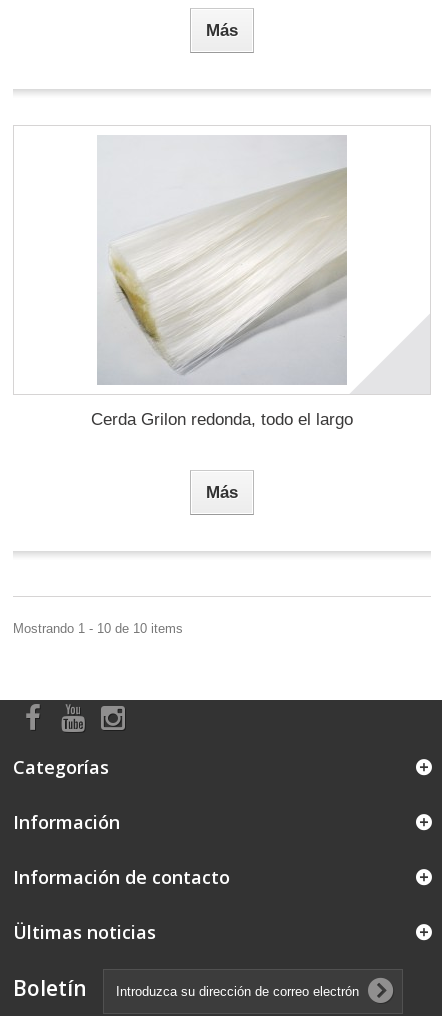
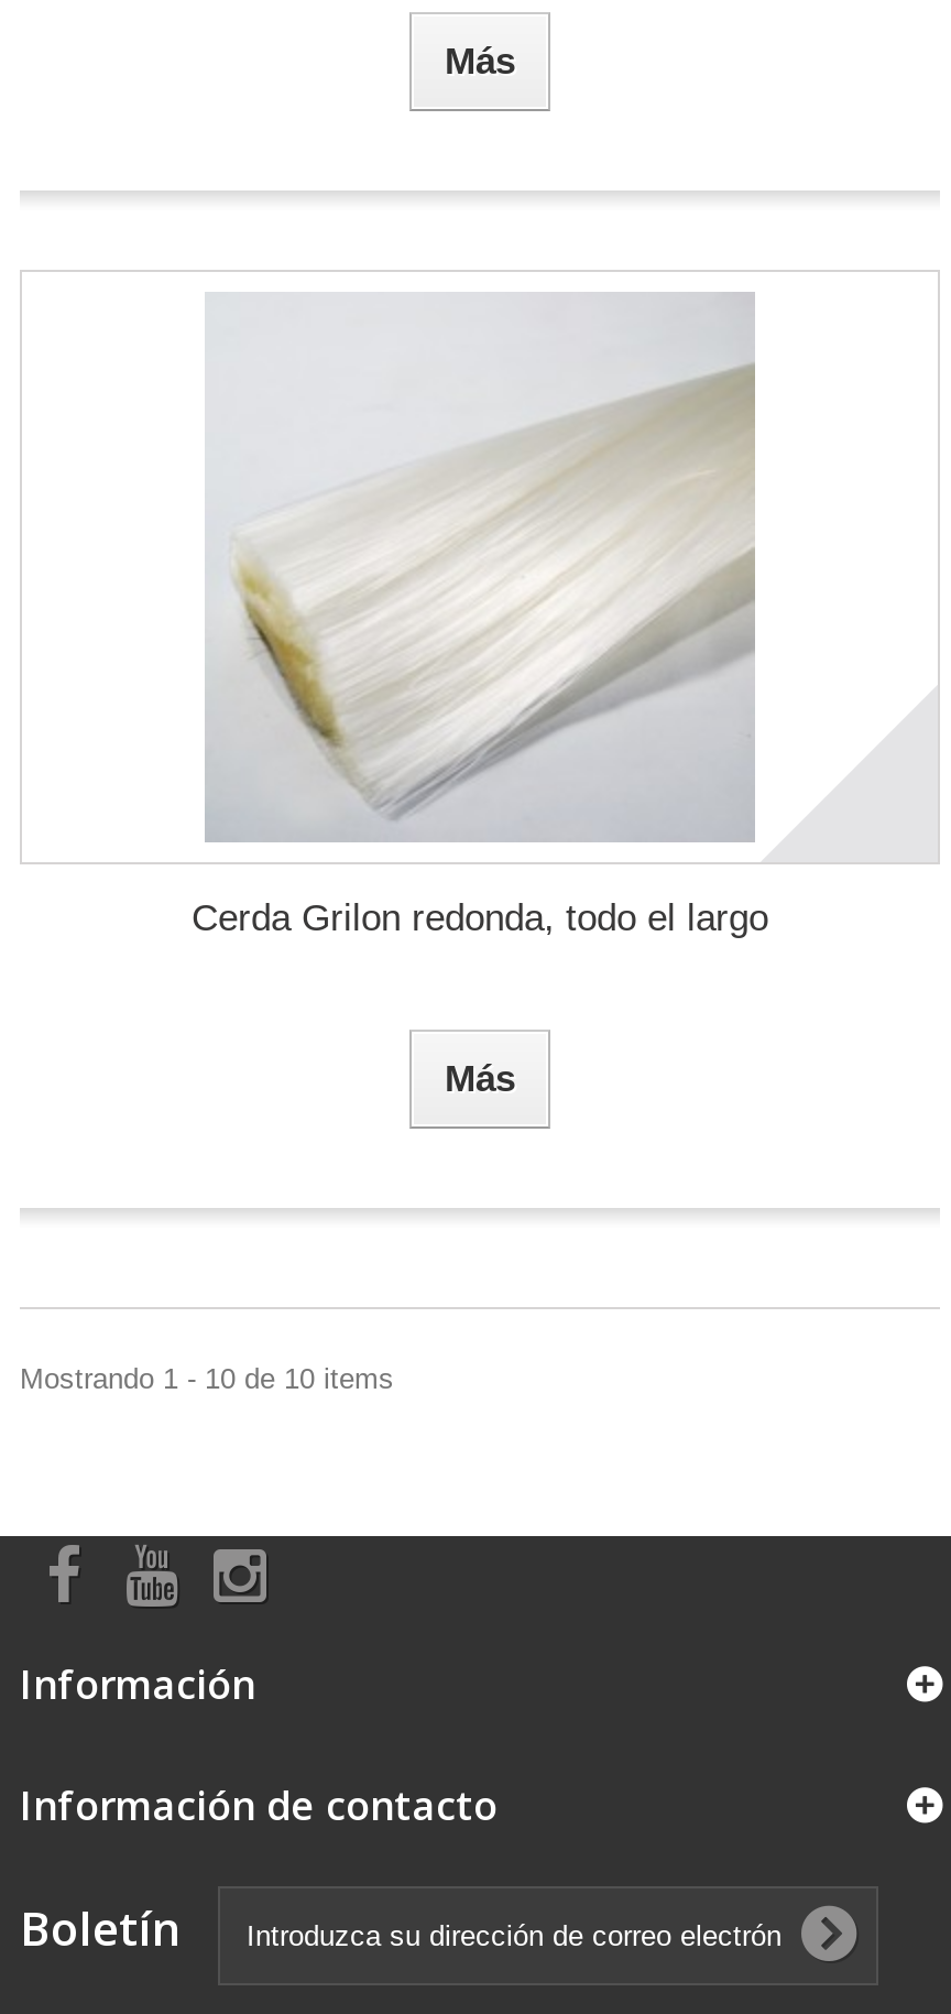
- Categorías

- Ültimas noticias
